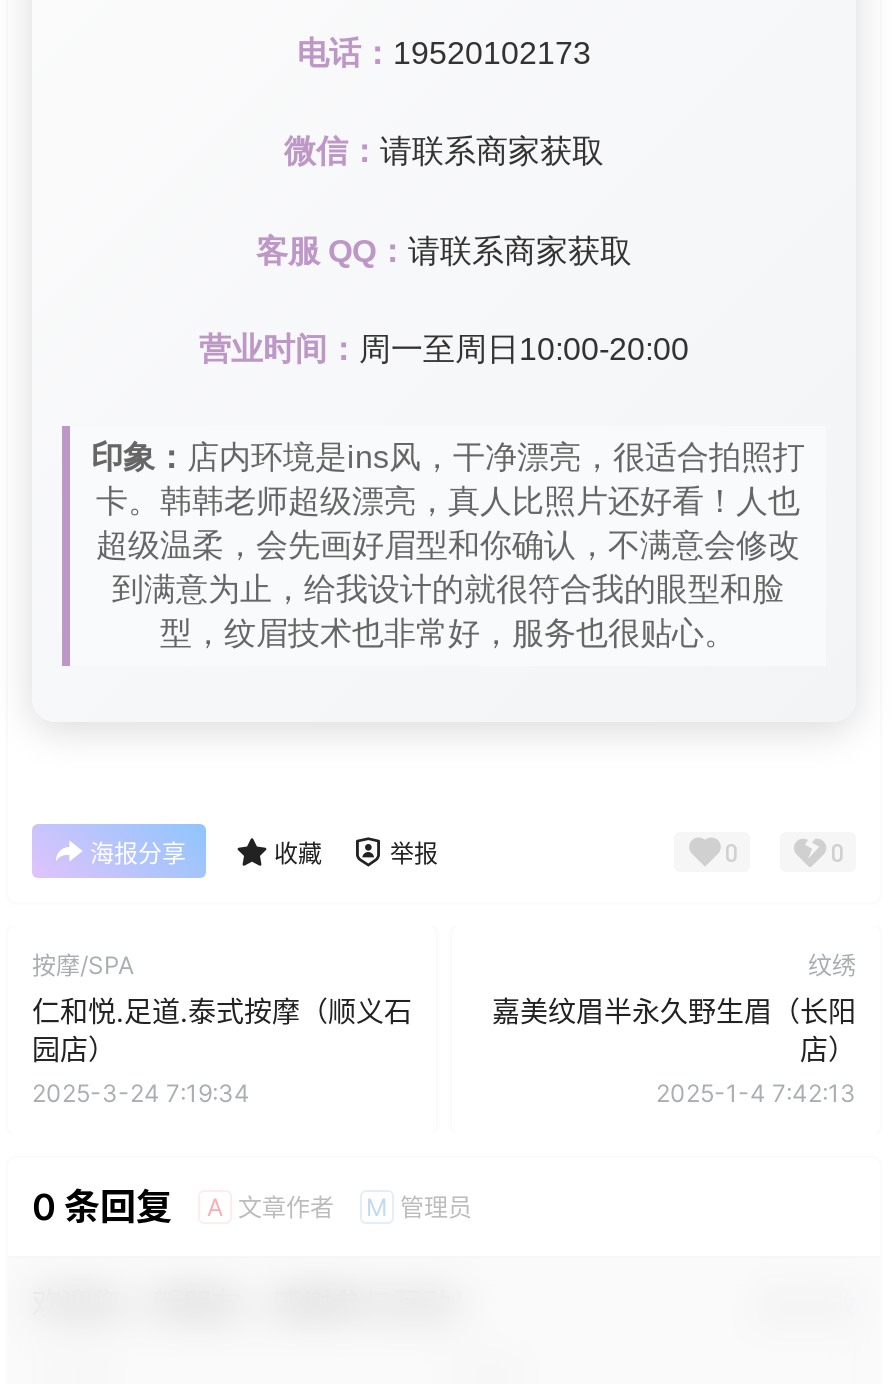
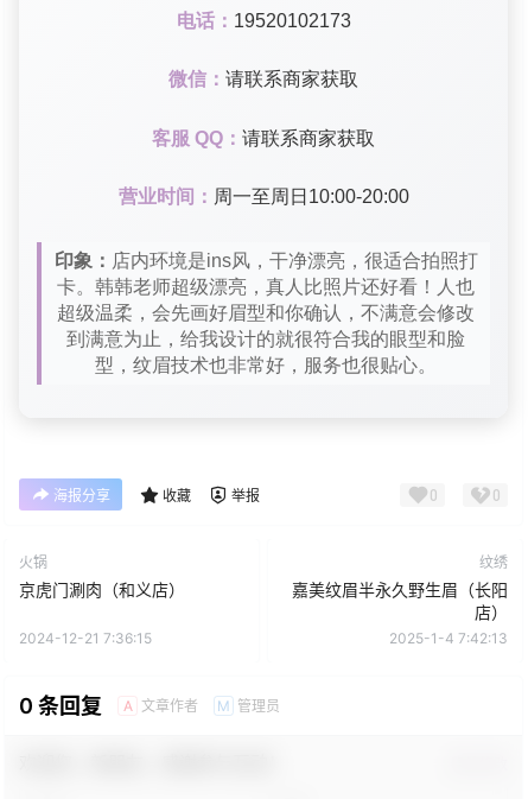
- 按摩/SPA
- 仁和悦.足道.泰式按摩（顺义石
- 园店）
- 2025-3-24 7:19:34
+ 火锅
+ 京虎门涮肉（和义店）
+ 2024-12-21 7:36:15
